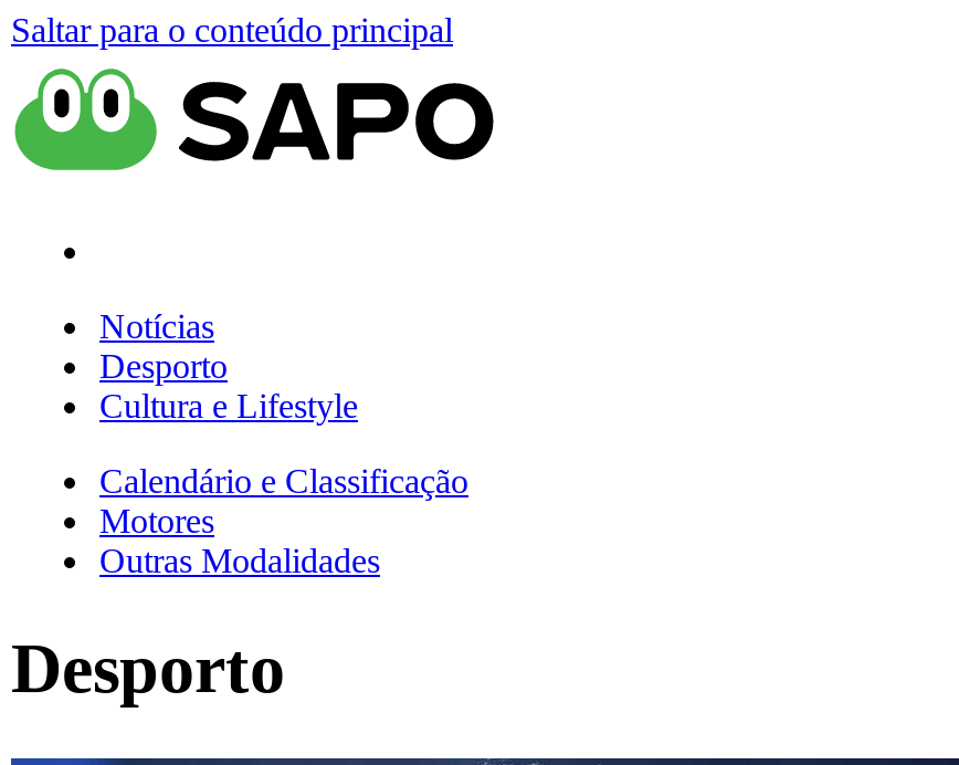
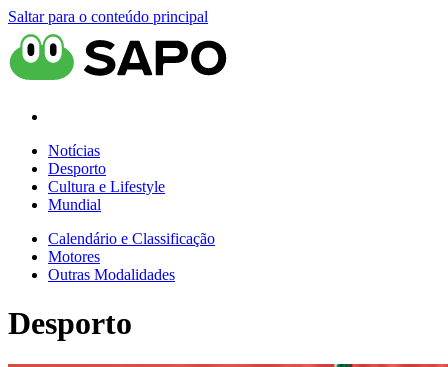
+ Mundial
